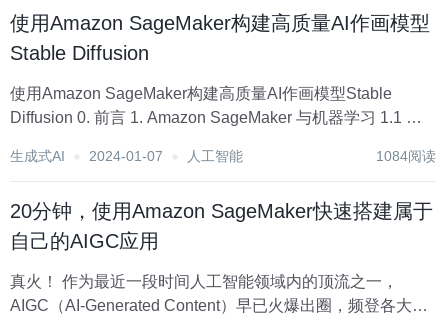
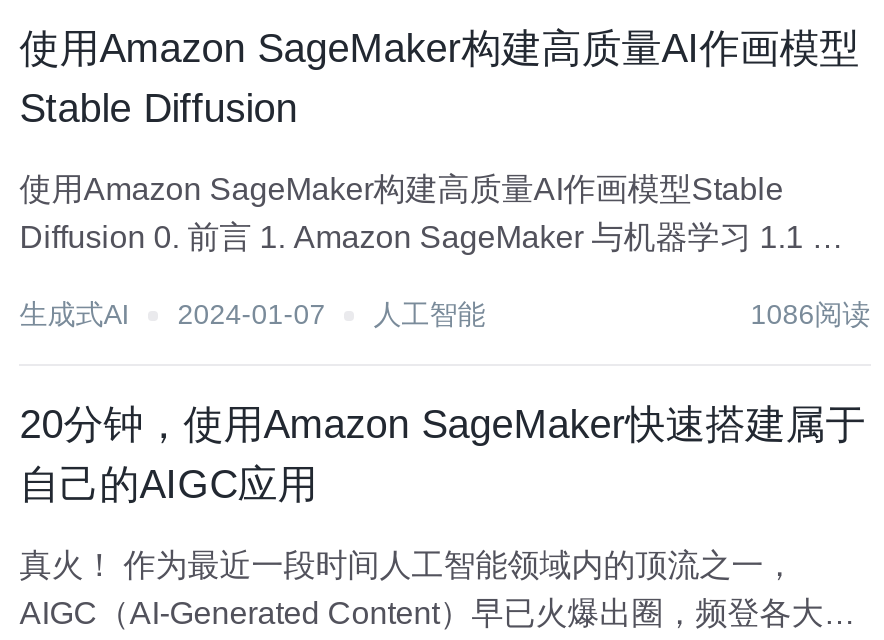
- 1084阅读
+ 1086阅读
